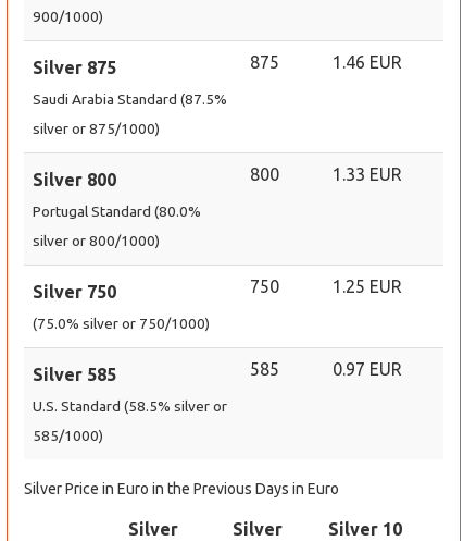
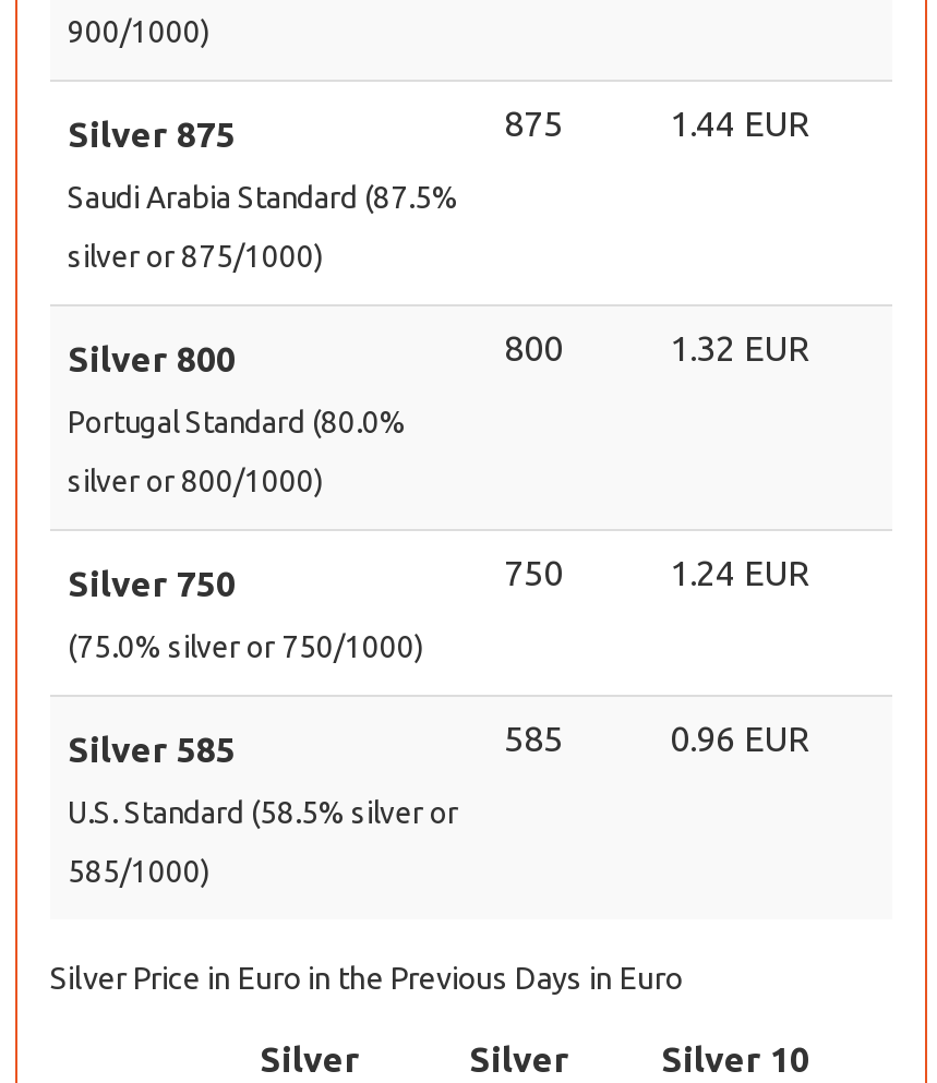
- 1.46 EUR
+ 1.44 EUR

- 1.33 EUR
+ 1.32 EUR

- 1.25 EUR
+ 1.24 EUR

- 0.97 EUR
+ 0.96 EUR
